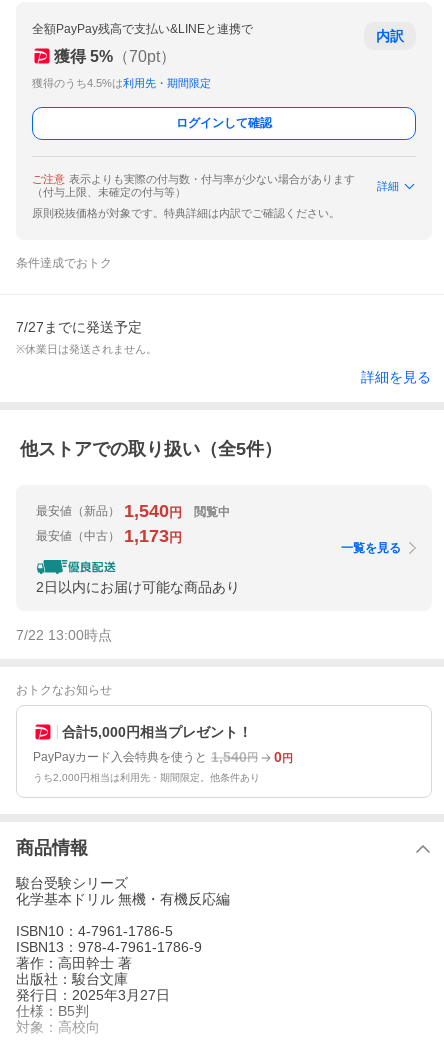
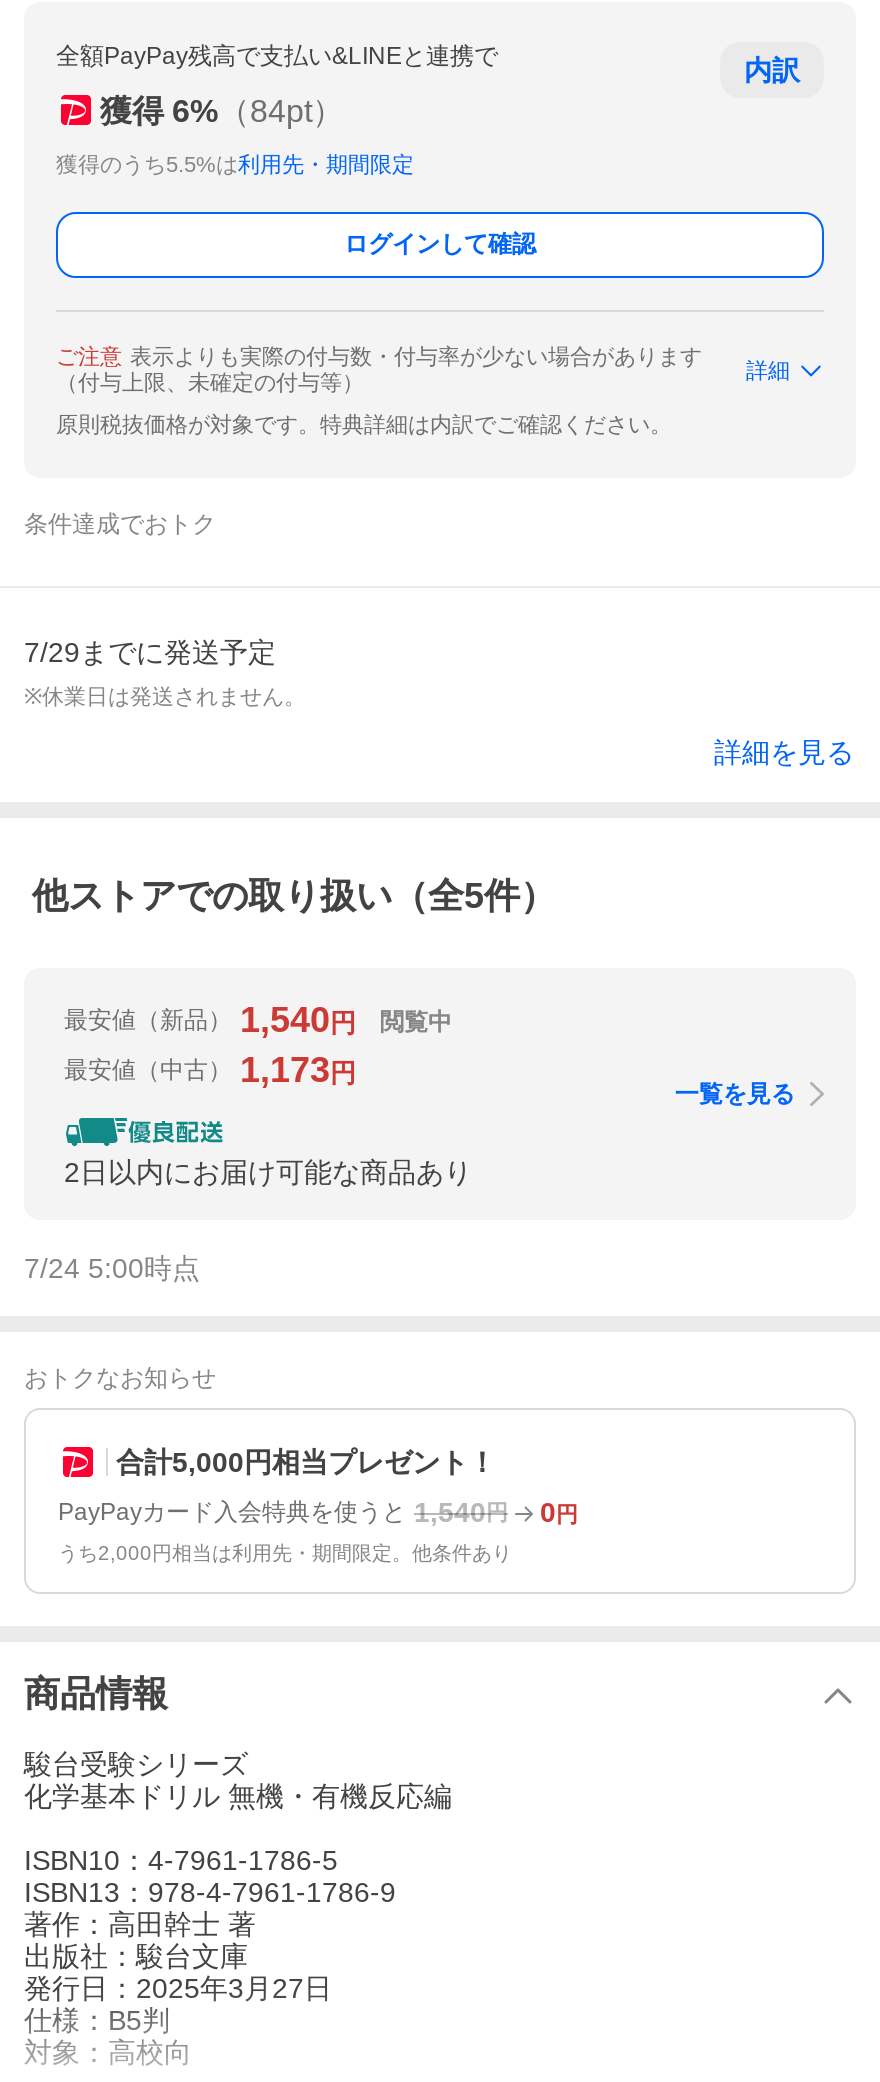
- 獲得 5%（70pt）
+ 獲得 6%（84pt）

- 獲得のうち4.5%は利用先・期間限定
+ 獲得のうち5.5%は利用先・期間限定

- 7/27までに発送予定
+ 7/29までに発送予定

- 7/22 13:00時点
+ 7/24 5:00時点
